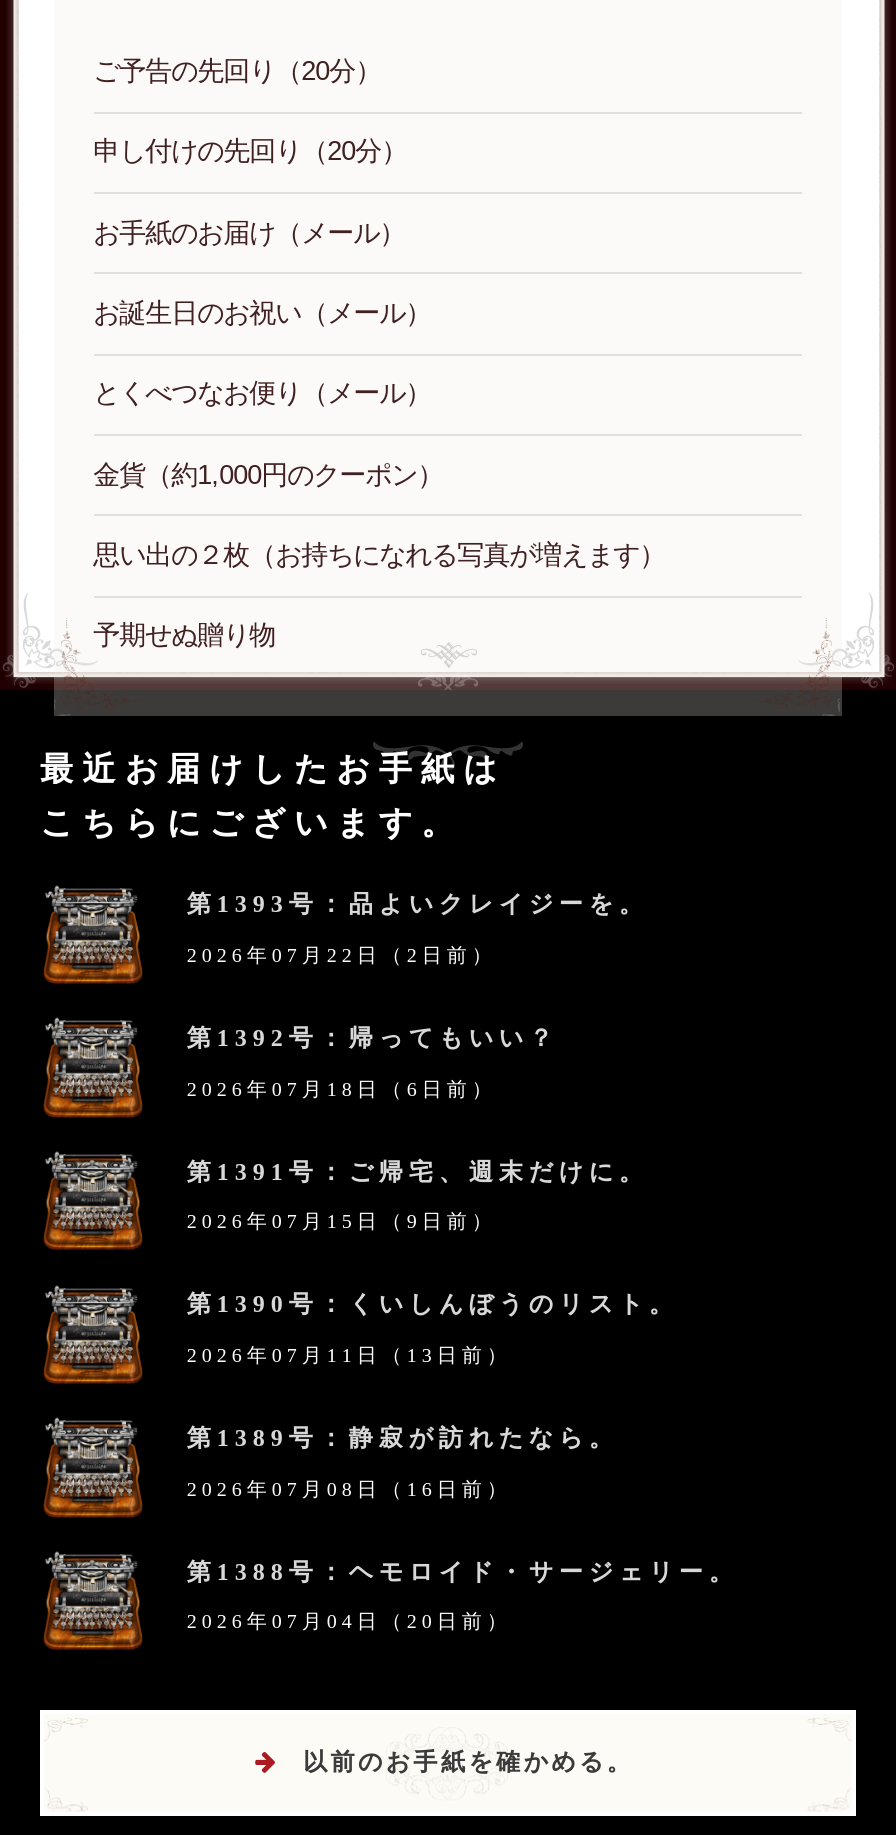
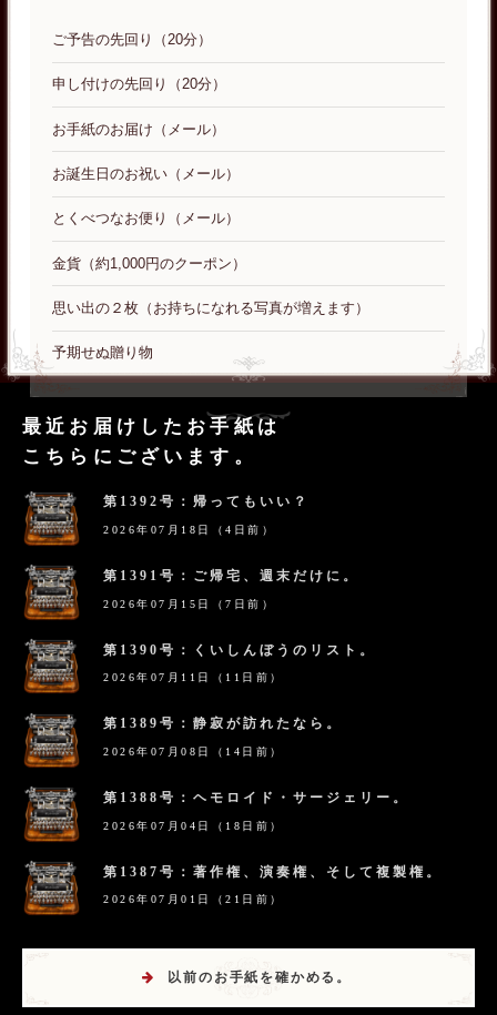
- 第1393号：品よいクレイジーを。
- 2026年07月22日（2日前）

moved up: [image] | 第1392号：帰ってもいい？

- 2026年07月18日（6日前）
+ 2026年07月18日（4日前）

moved up: [image] | 第1391号：ご帰宅、週末だけに。

- 2026年07月15日（9日前）
+ 2026年07月15日（7日前）

moved up: [image] | 第1390号：くいしんぼうのリスト。

- 2026年07月11日（13日前）
+ 2026年07月11日（11日前）

moved up: [image] | 第1389号：静寂が訪れたなら。

- 2026年07月08日（16日前）
+ 2026年07月08日（14日前）

moved up: [image] | 第1388号：ヘモロイド・サージェリー。

- 2026年07月04日（20日前）
+ 2026年07月04日（18日前）
+ 第1387号：著作権、演奏権、そして複製権。
+ 2026年07月01日（21日前）
